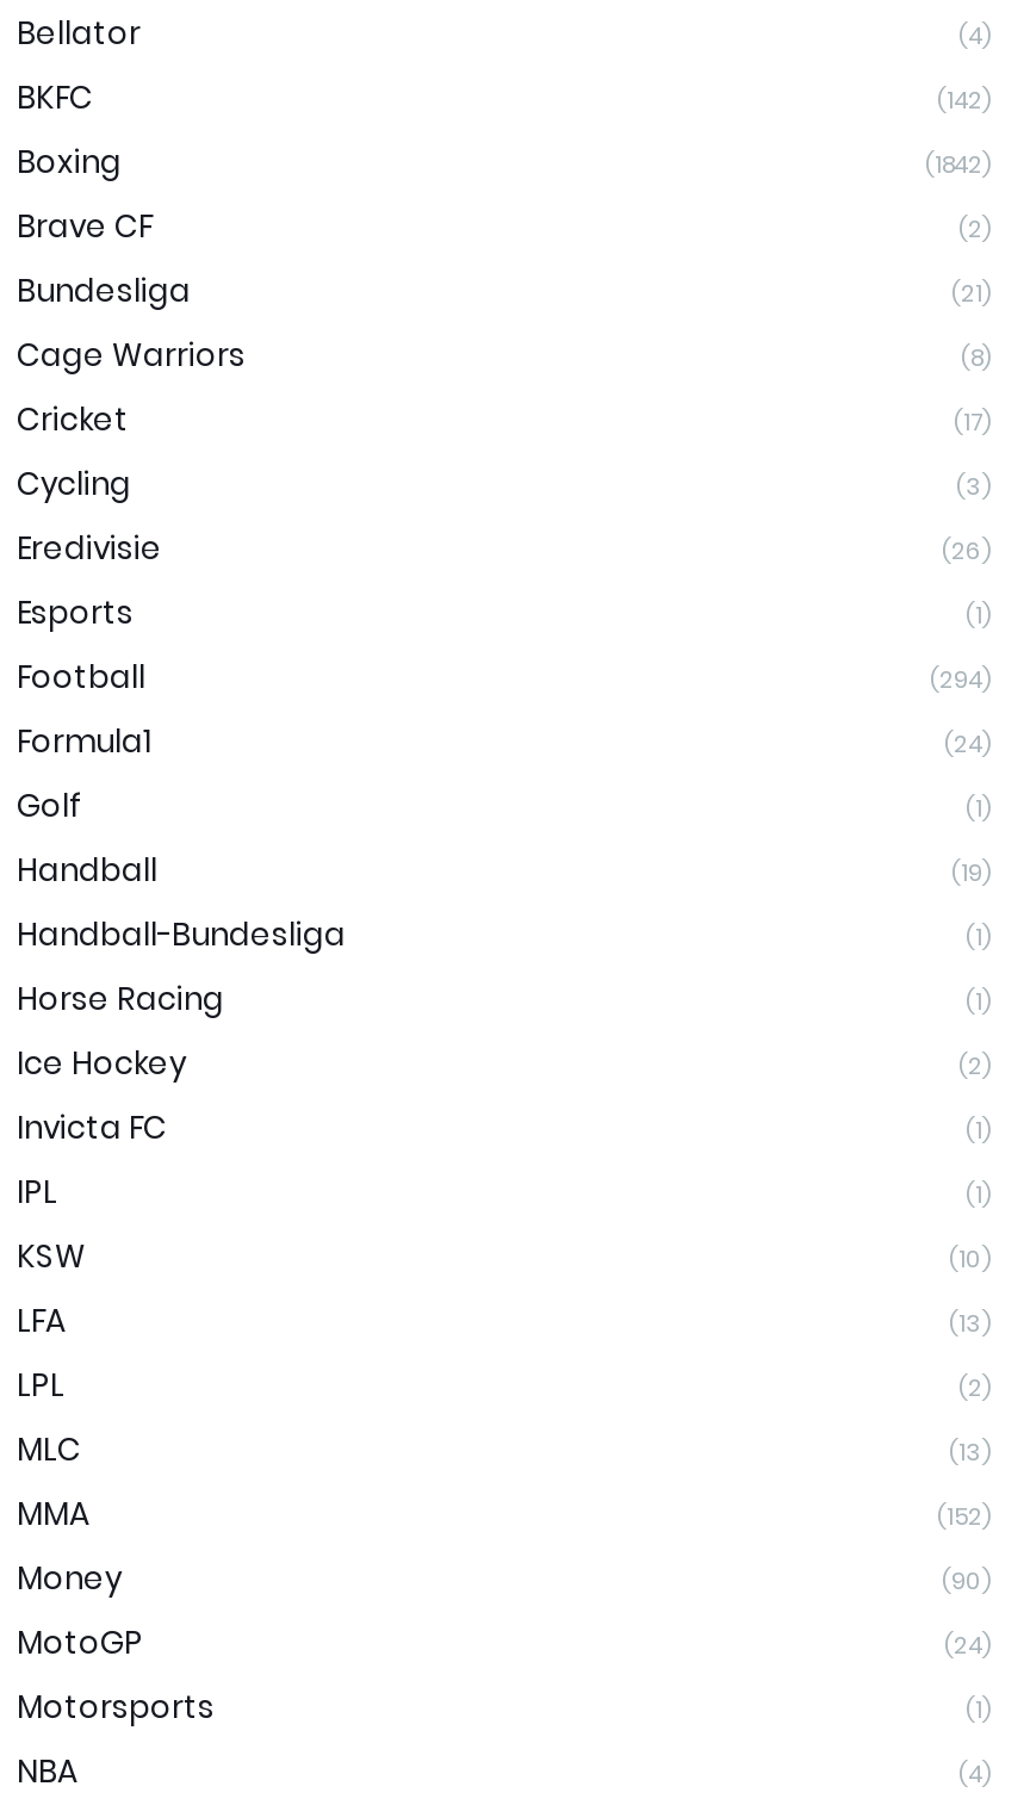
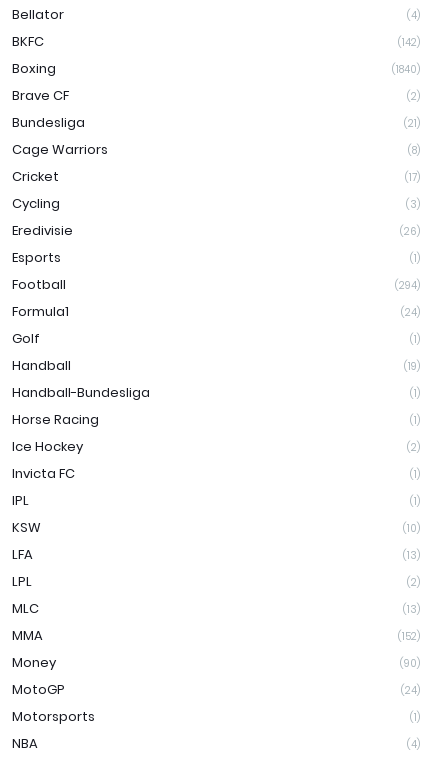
- (1842)
+ (1840)
